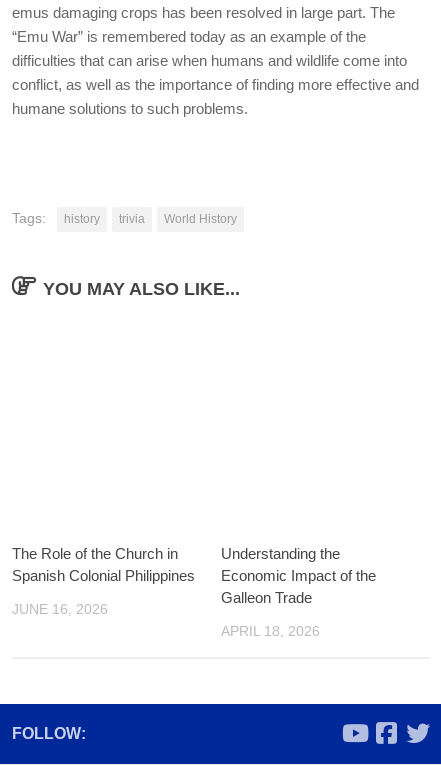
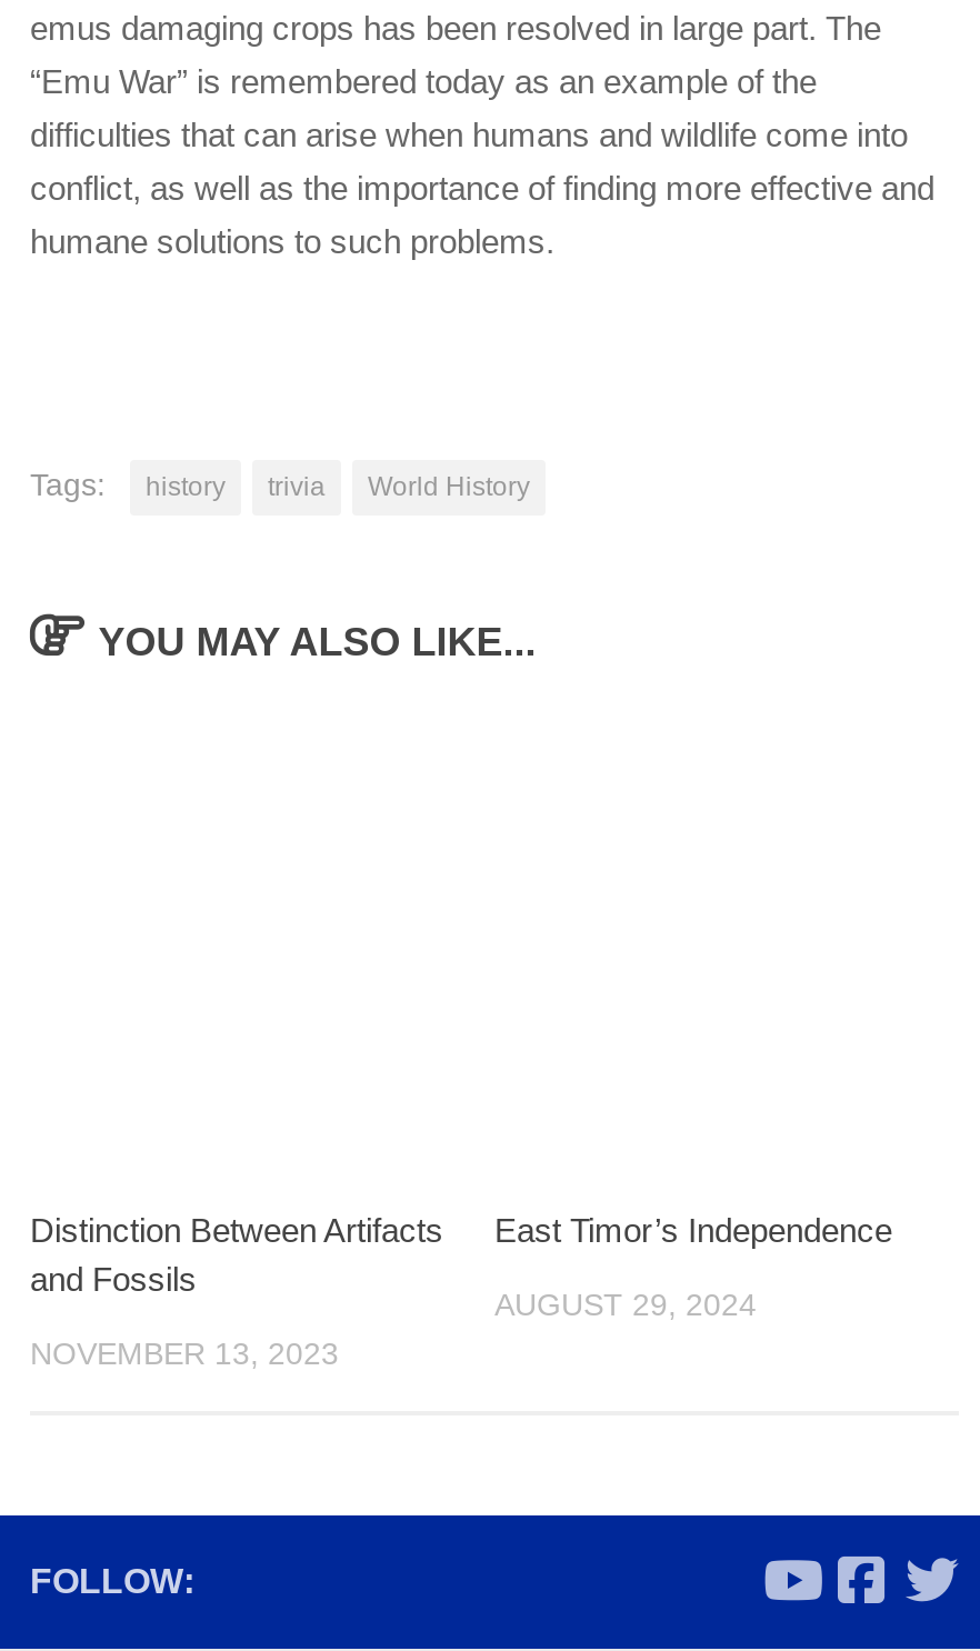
- The Role of the Church in
- Spanish Colonial Philippines
+ Distinction Between Artifacts
+ and Fossils

- Understanding the
- Economic Impact of the
- Galleon Trade
+ East Timor’s Independence

- JUNE 16, 2026
+ NOVEMBER 13, 2023

- APRIL 18, 2026
+ AUGUST 29, 2024
